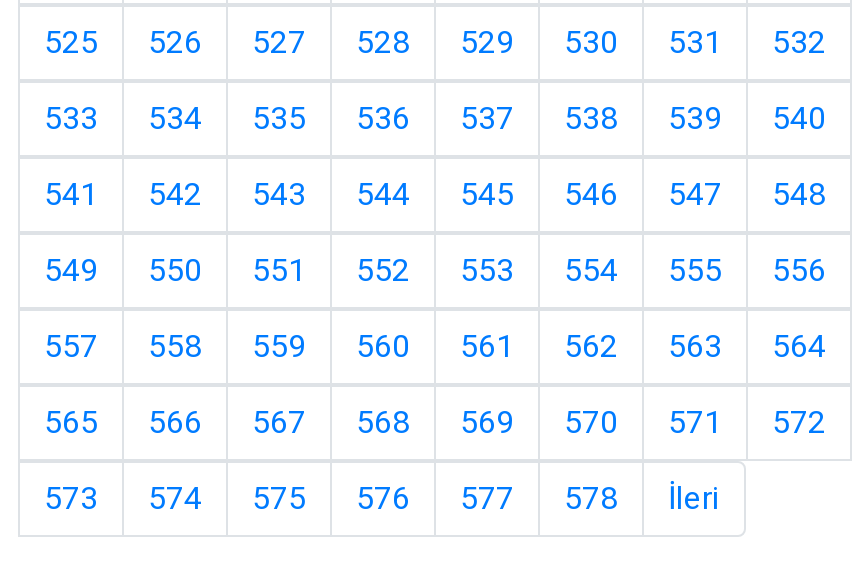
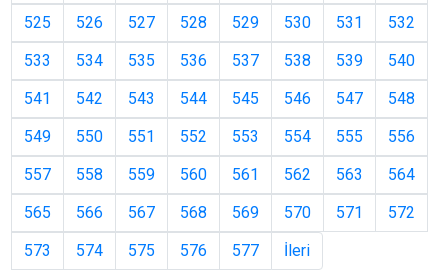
- 578
